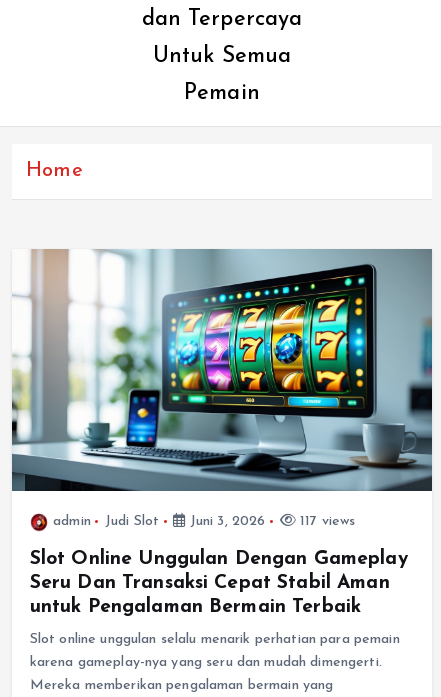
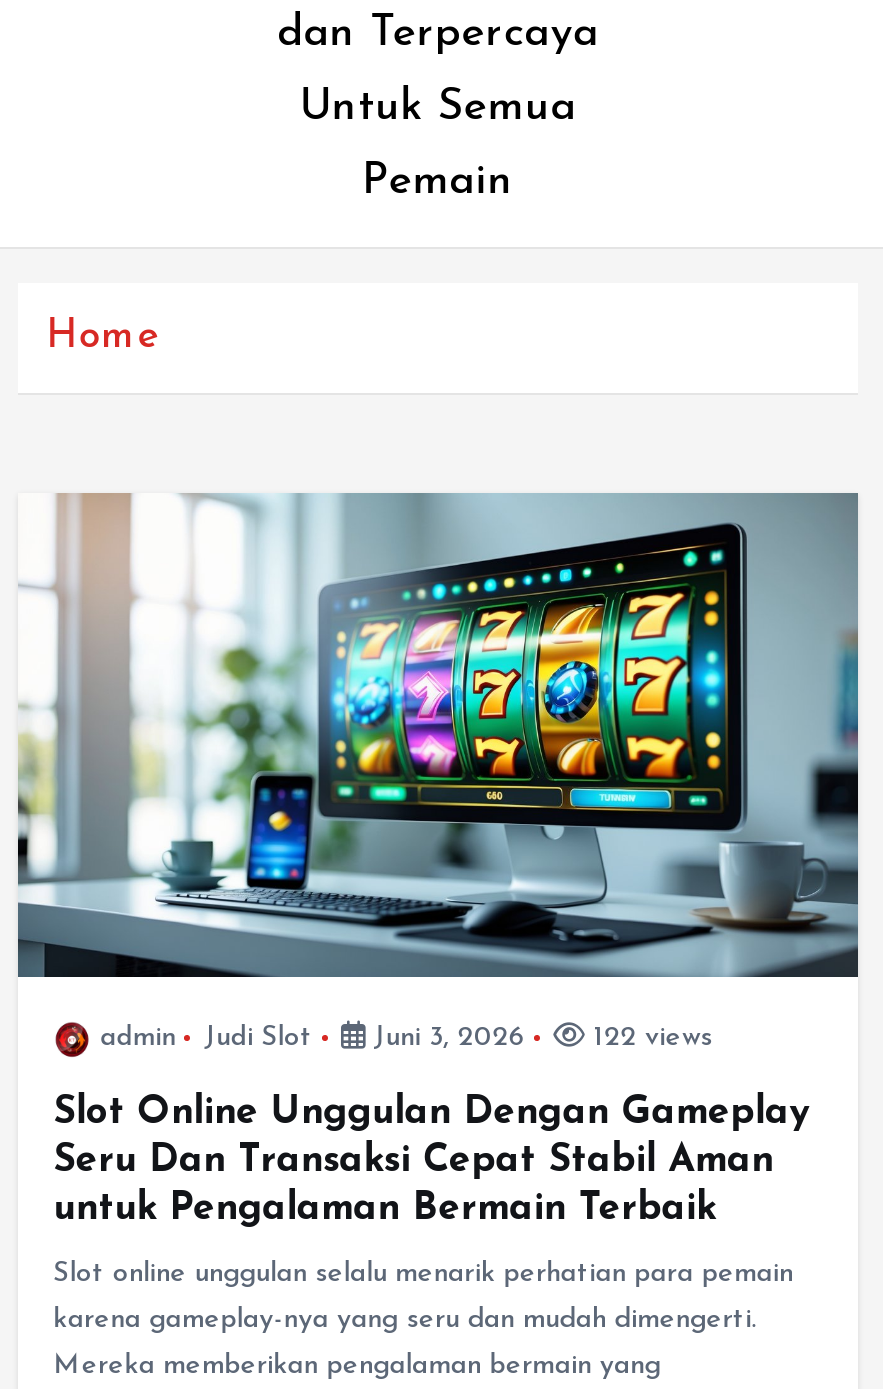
- 117 views
+ 122 views
